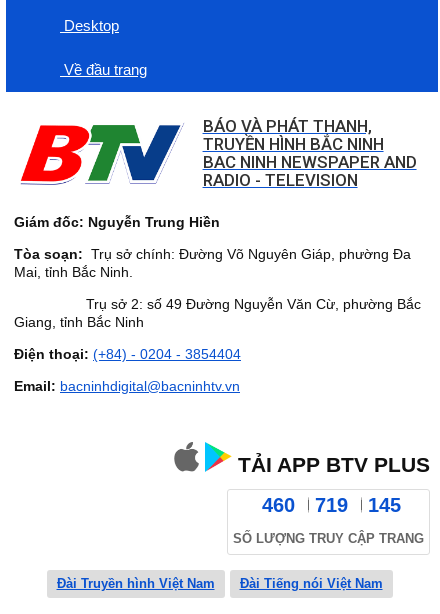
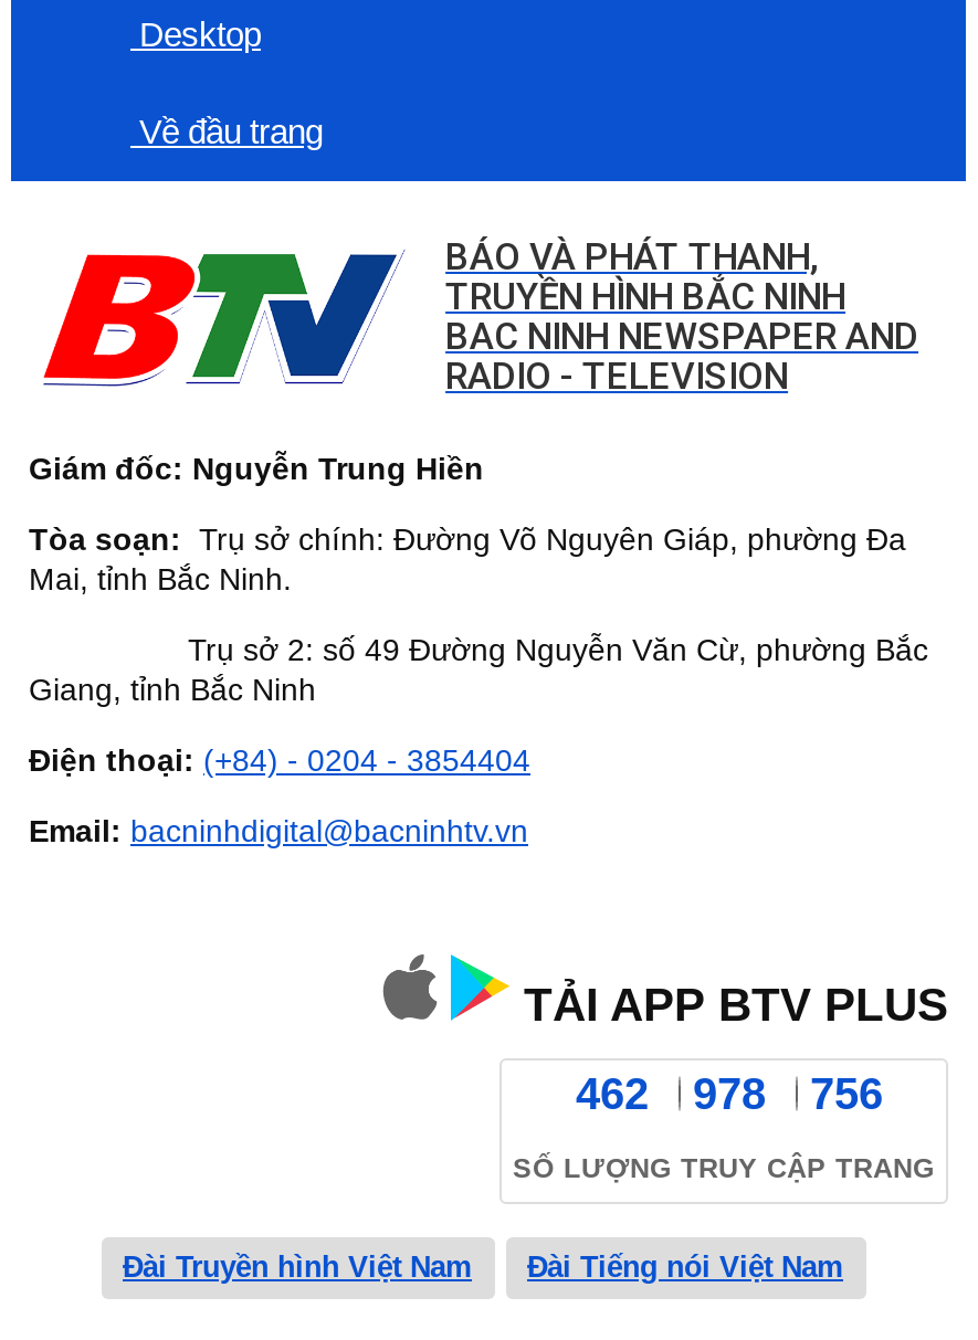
- 460
+ 462

- 719
+ 978

- 145
+ 756
